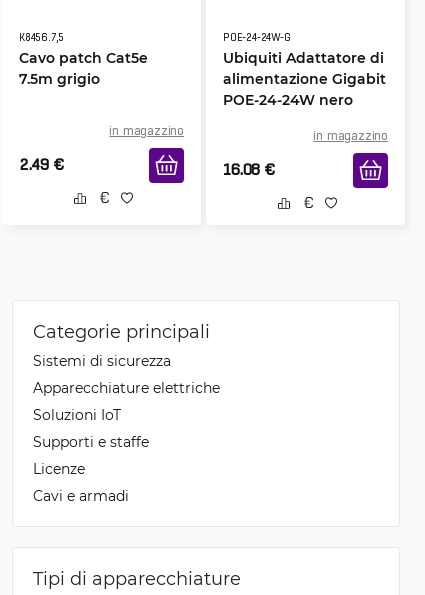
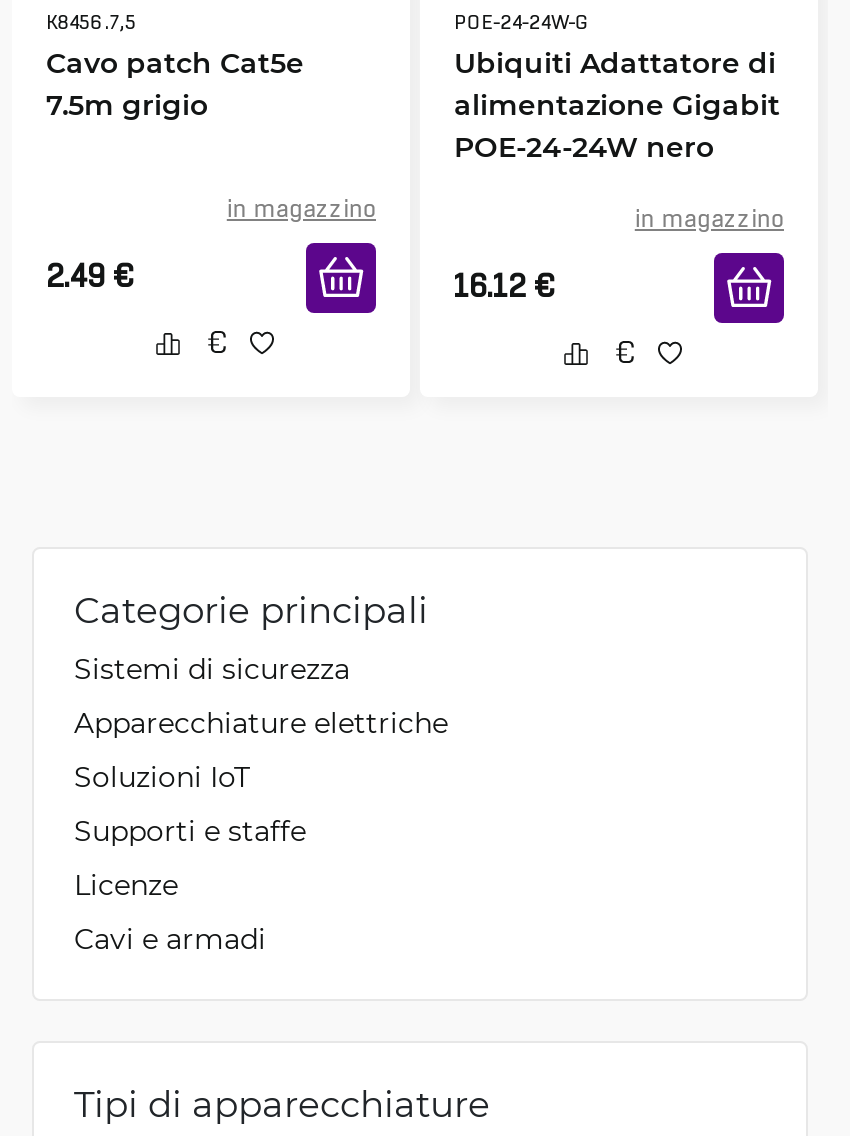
- 16.08 €
+ 16.12 €
